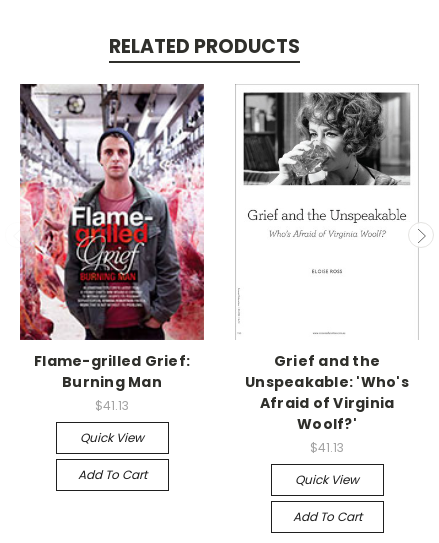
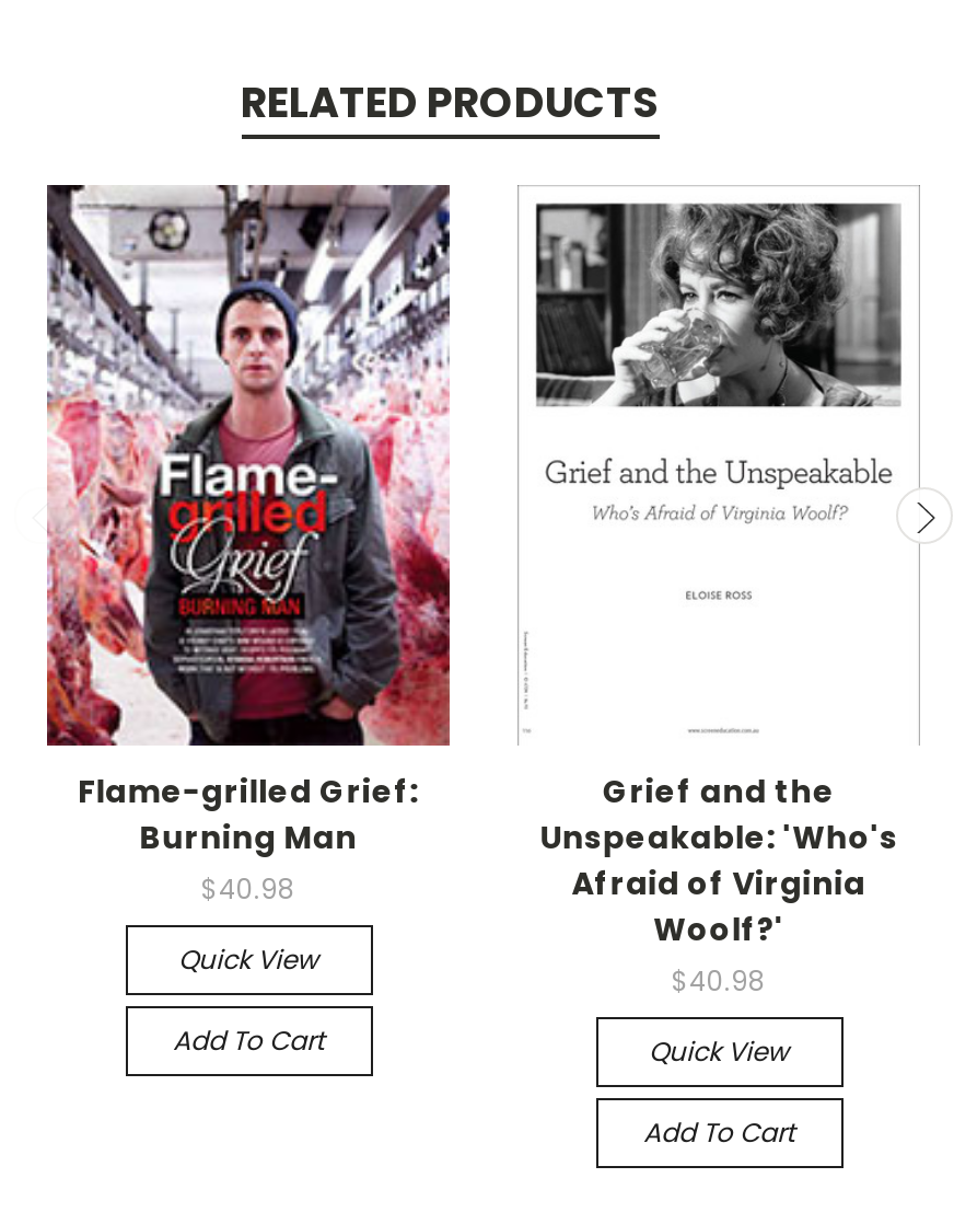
- $41.13
+ $40.98

- $41.13
+ $40.98
